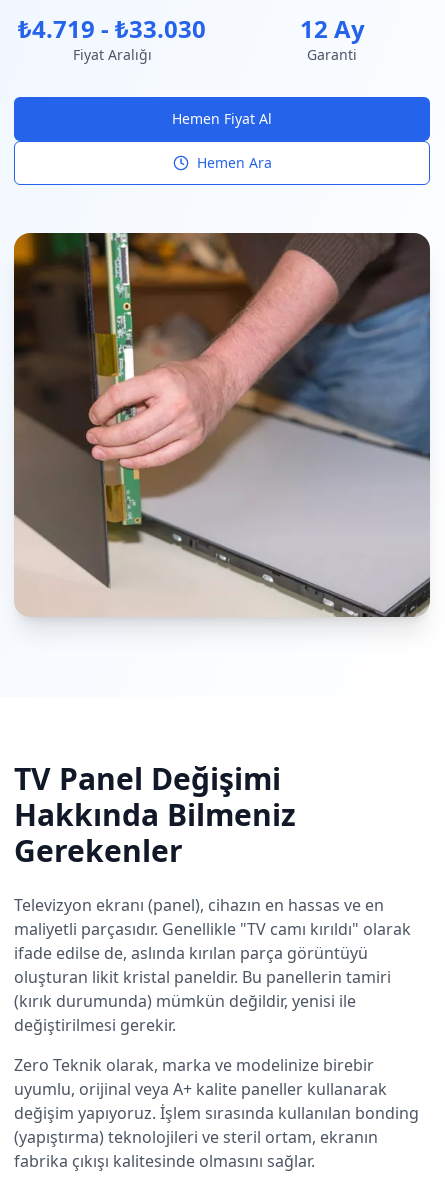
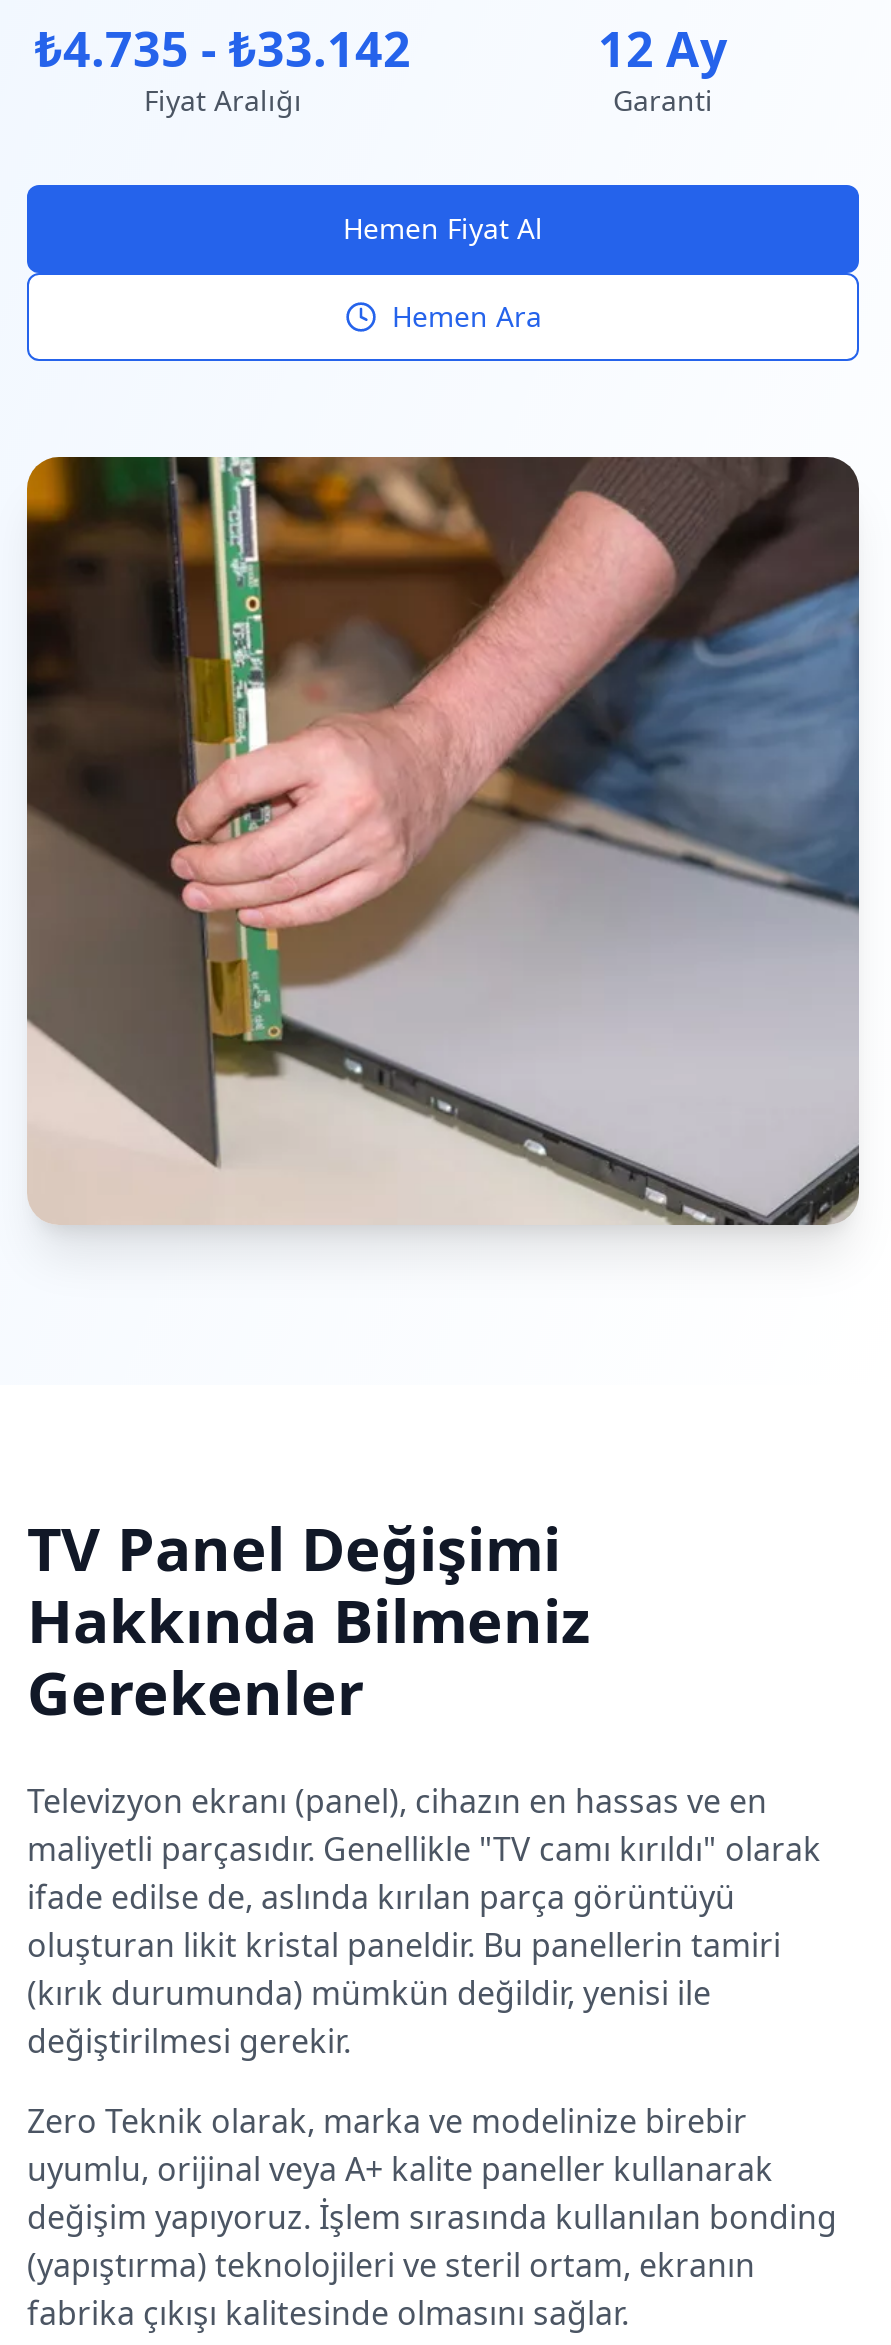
- ₺4.719 - ₺33.030
+ ₺4.735 - ₺33.142
